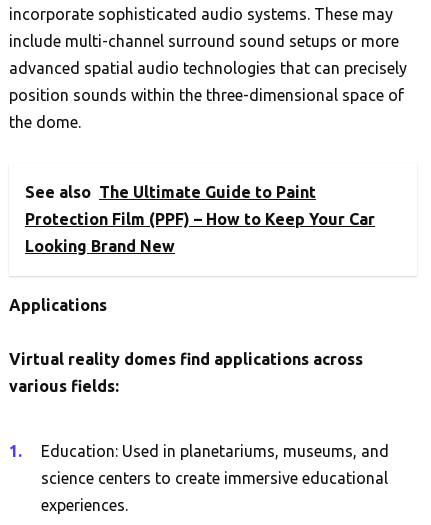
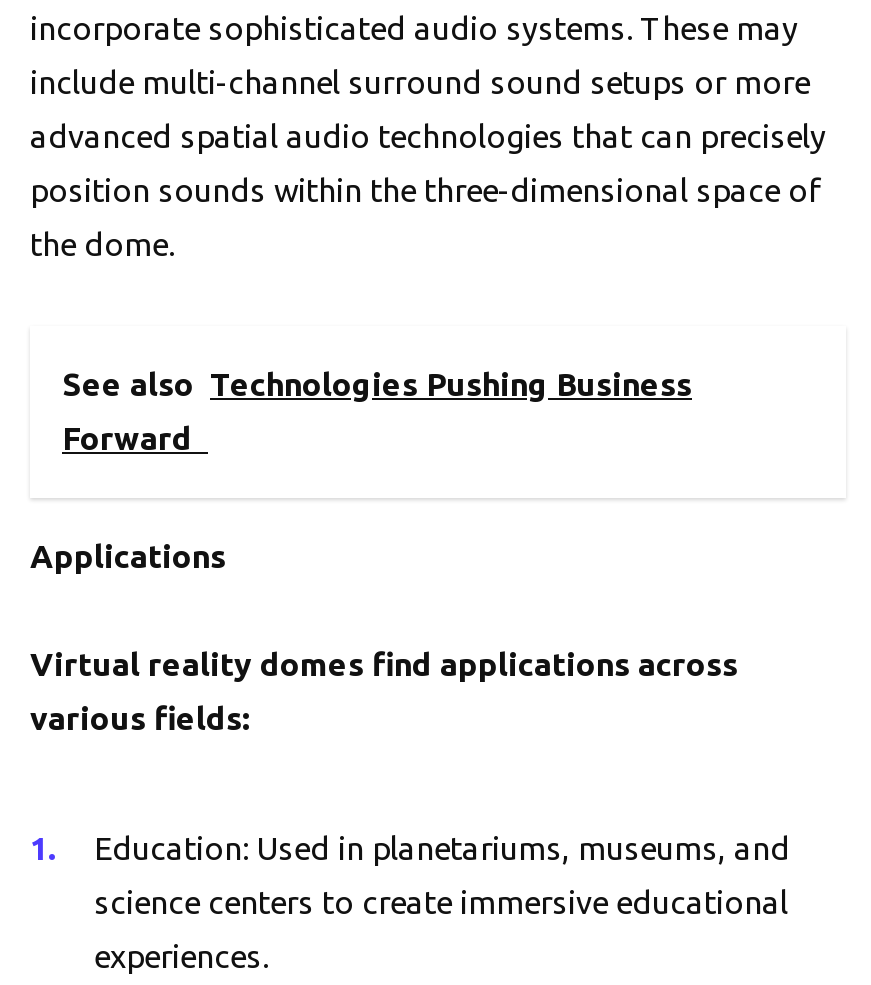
- See also The Ultimate Guide to Paint
- Protection Film (PPF) – How to Keep Your Car
- Looking Brand New
+ See also Technologies Pushing Business
+ Forward
